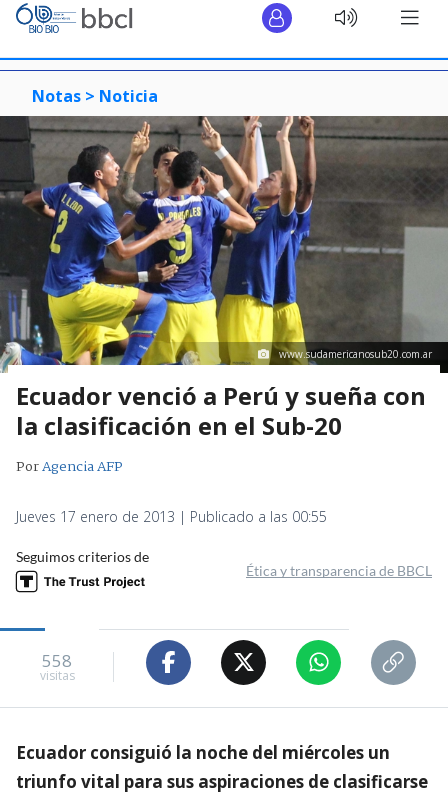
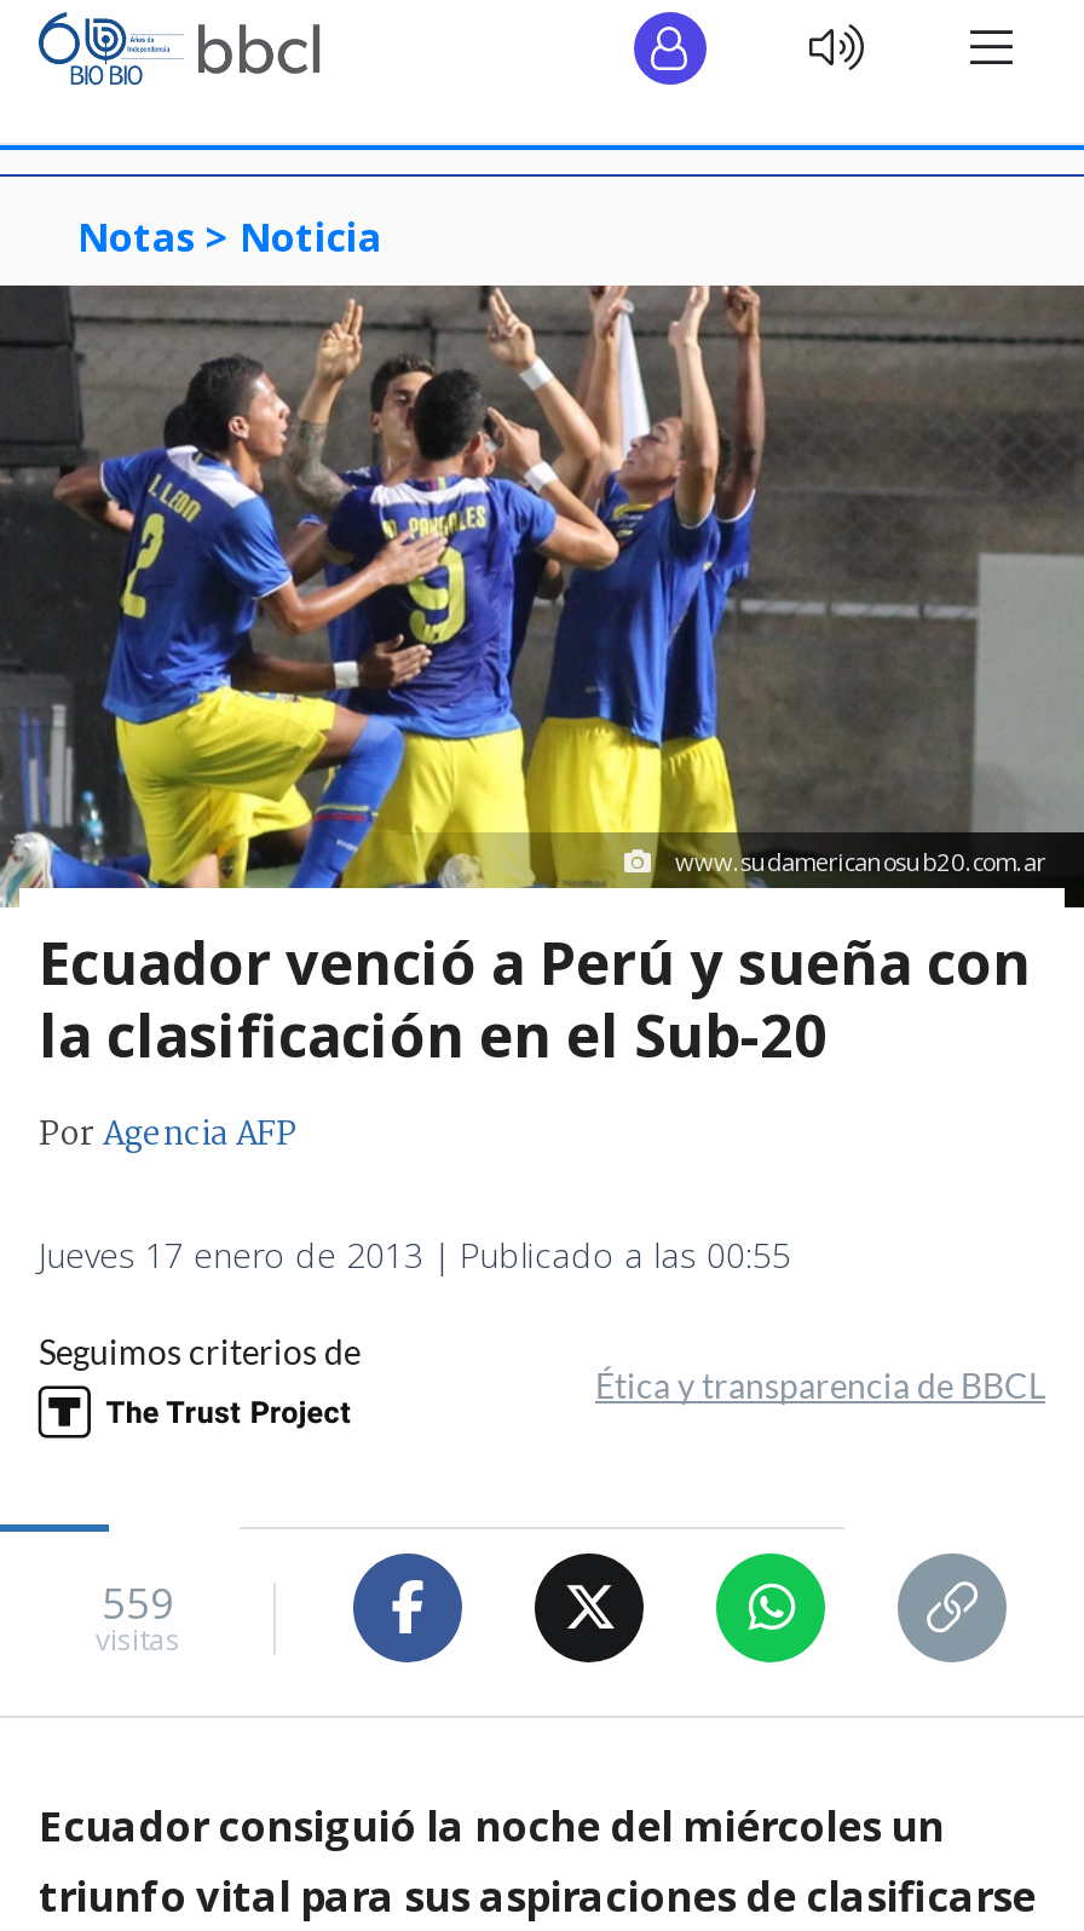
- 558
+ 559
